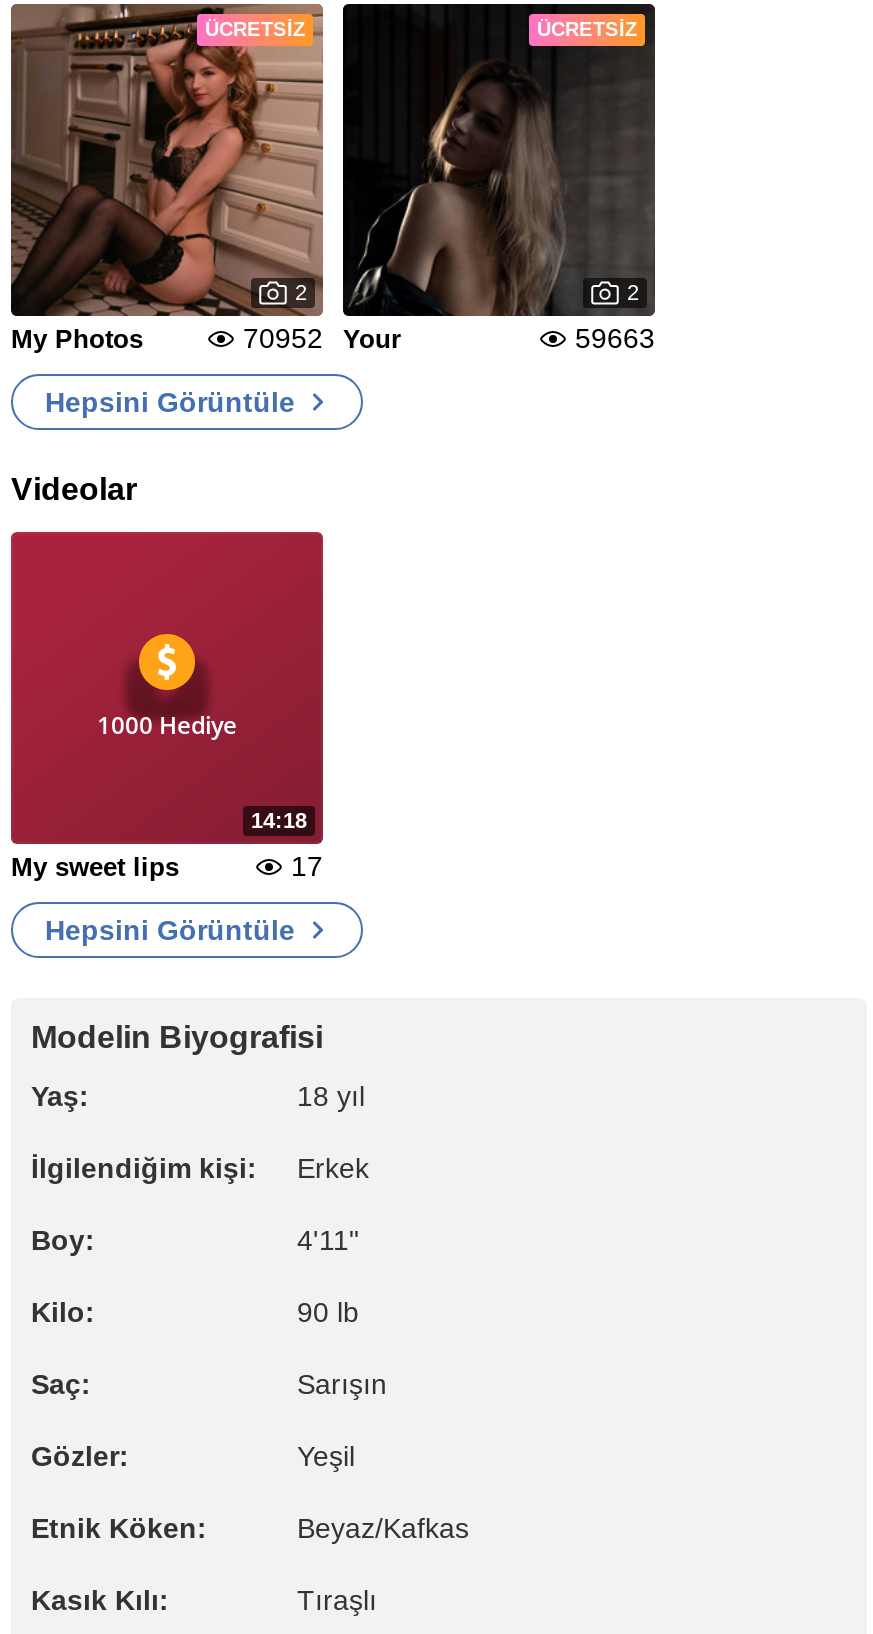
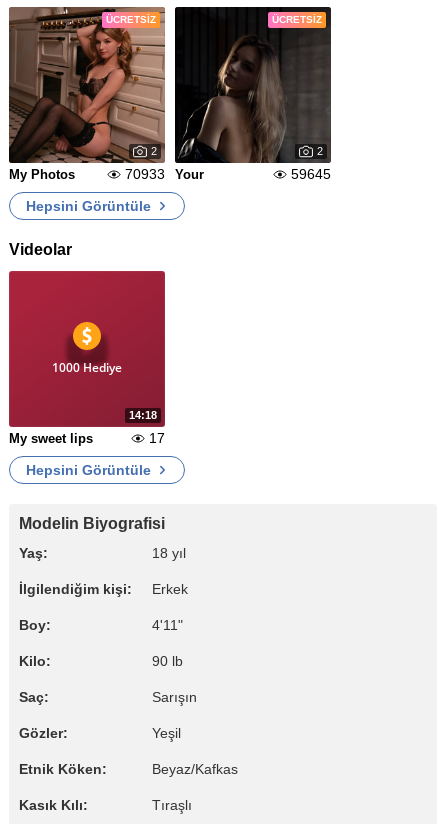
- 70952 Your
+ 70933 Your

- 59663
+ 59645
